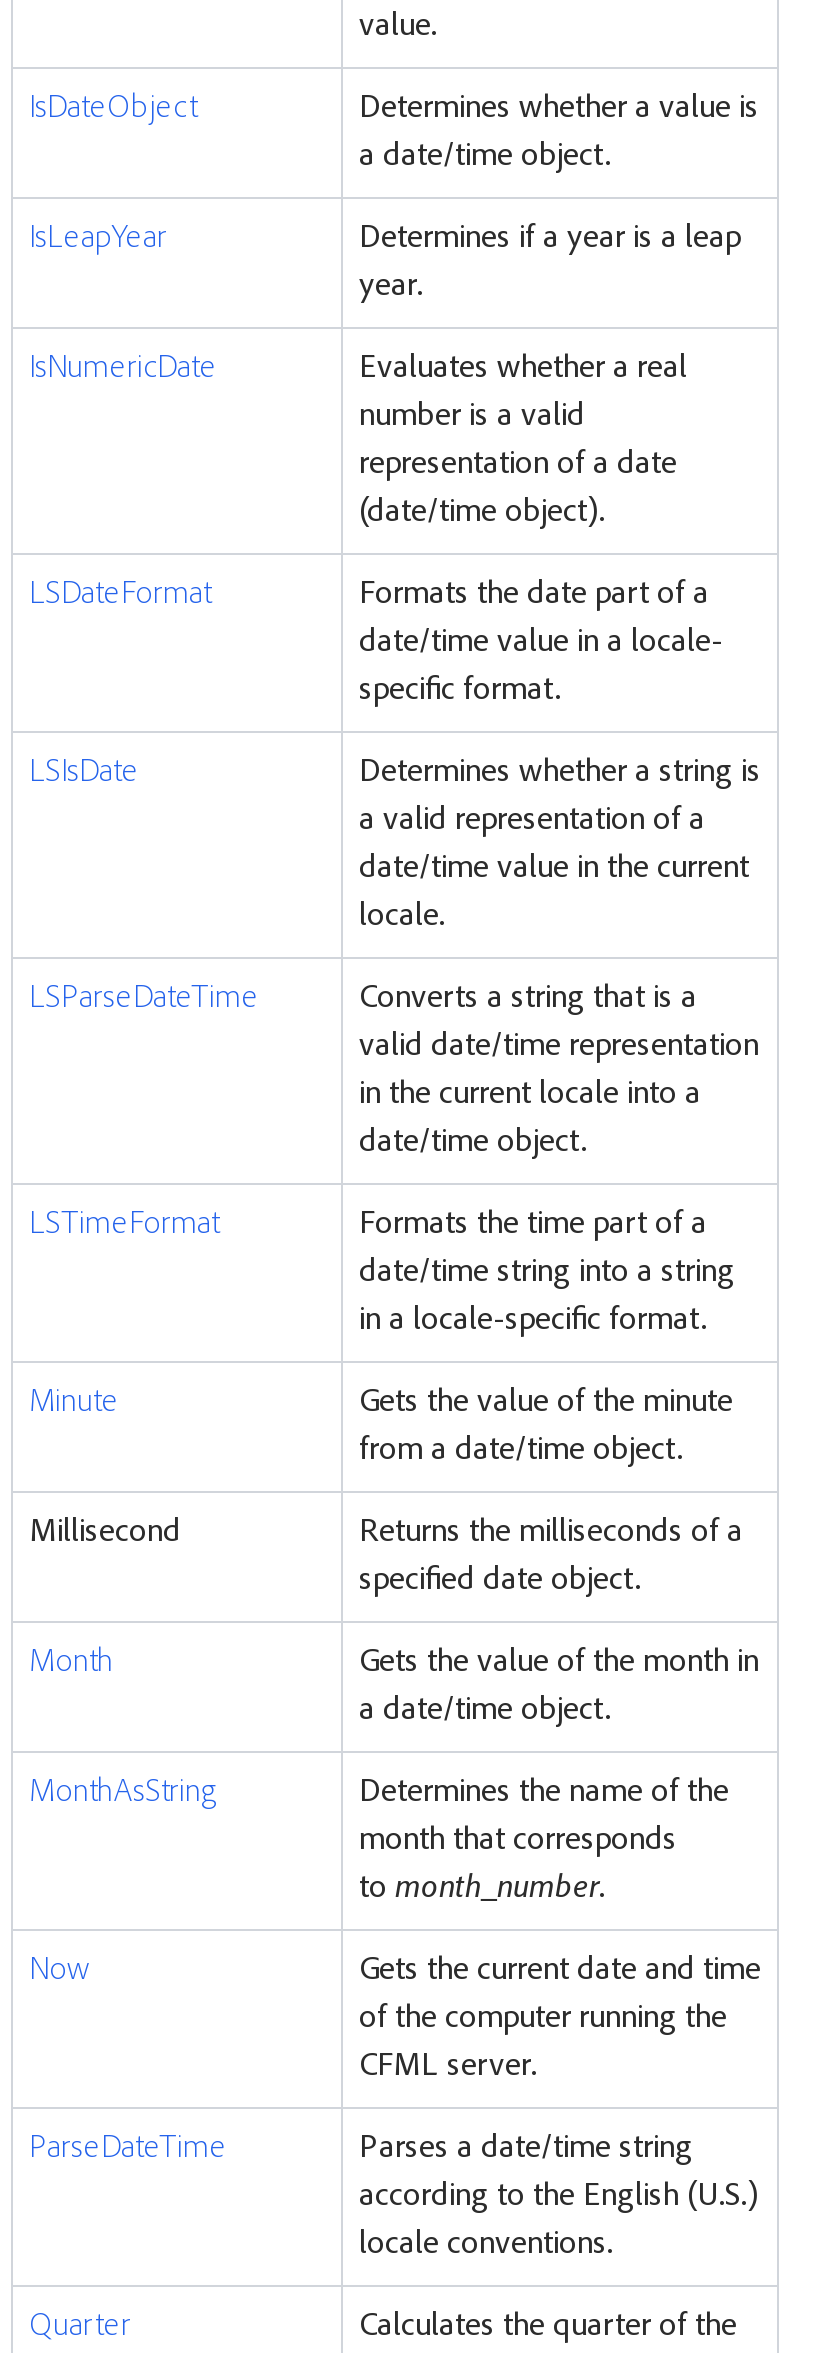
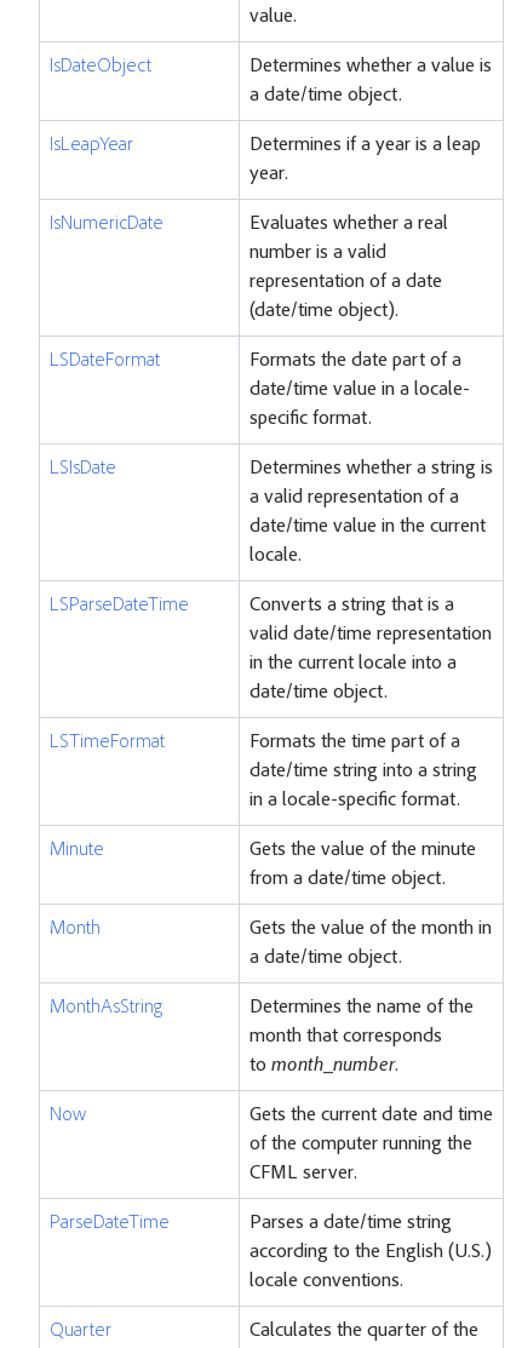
- Millisecond
- Returns the milliseconds of a
- specified date object.
